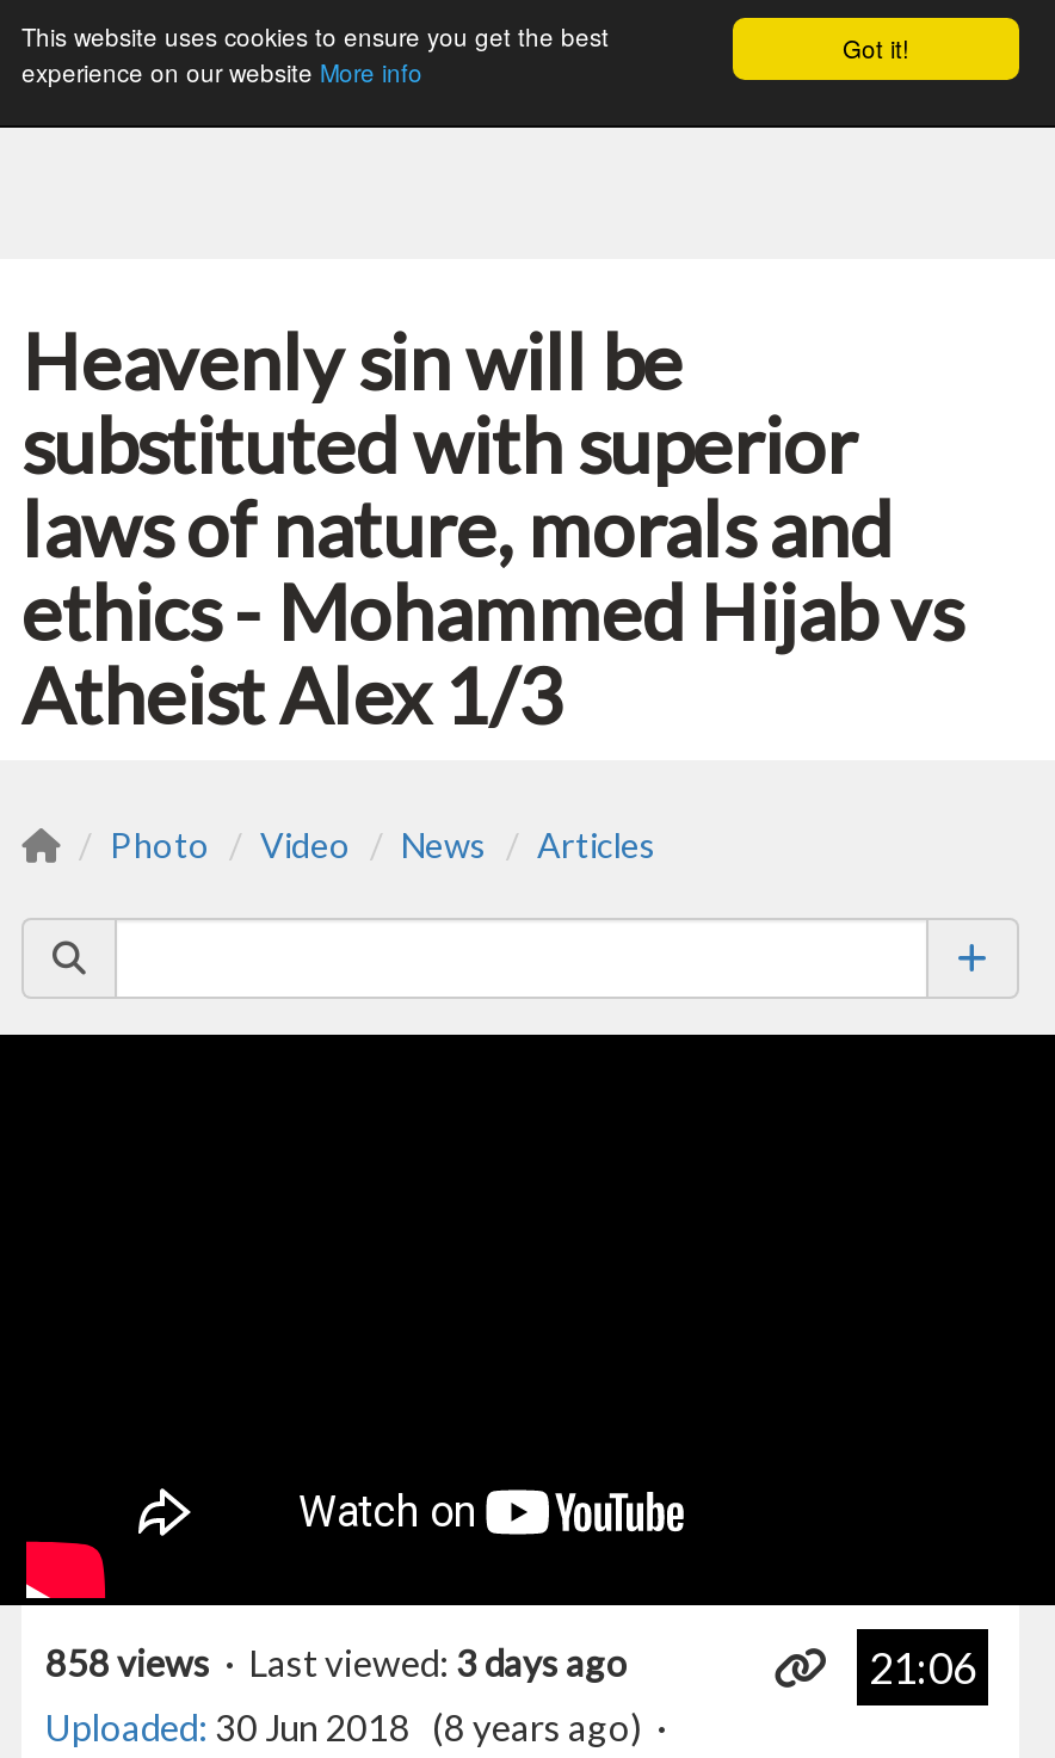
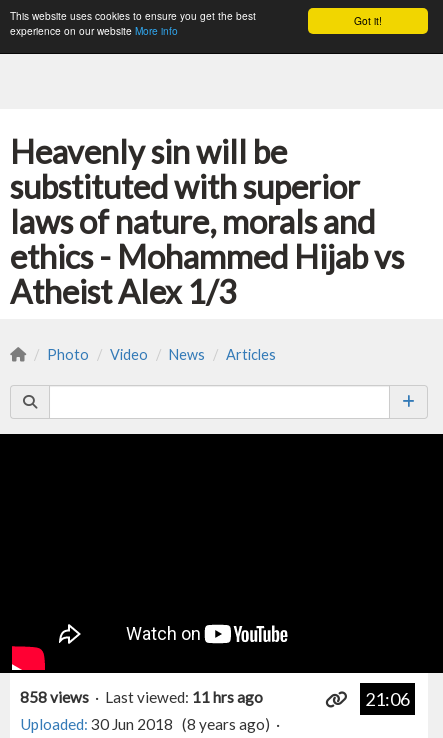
- 858 views · Last viewed: 3 days ago
+ 858 views · Last viewed: 11 hrs ago
